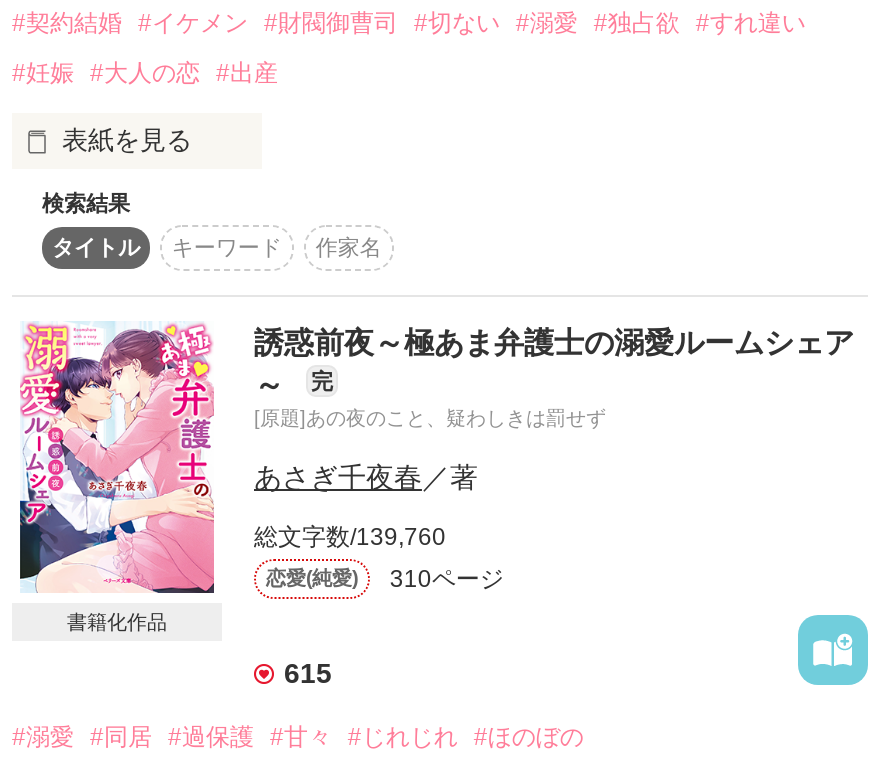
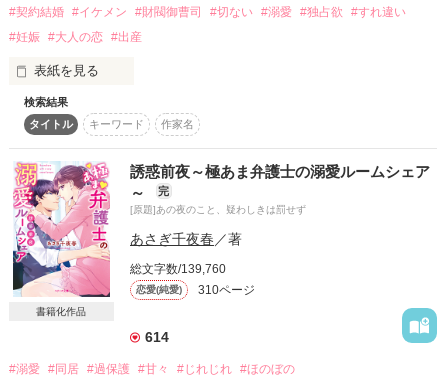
- 615
+ 614
